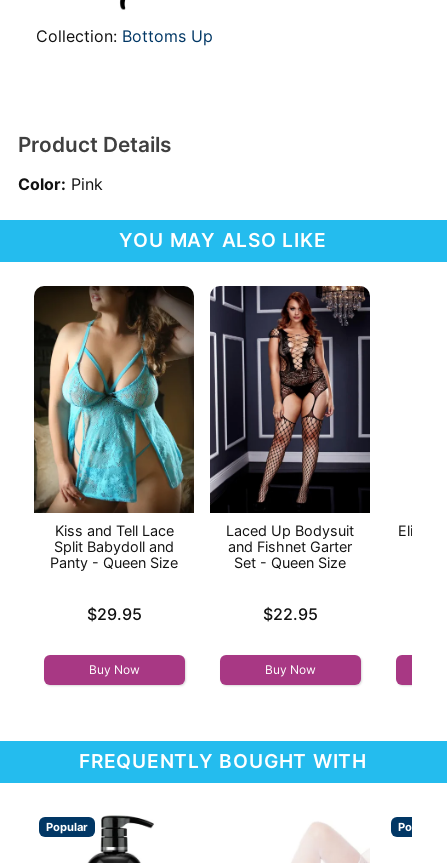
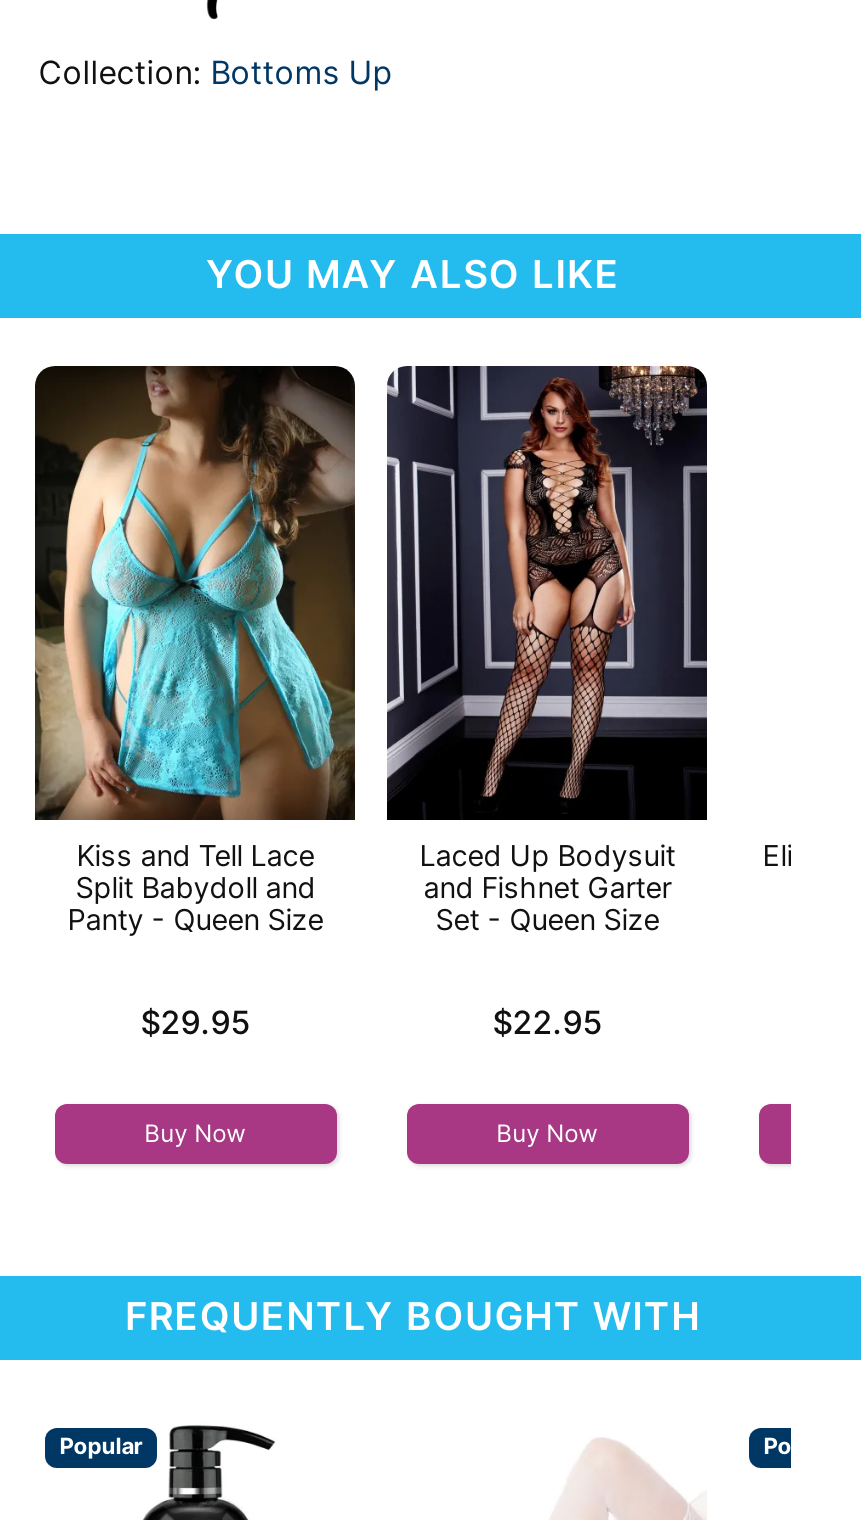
- Product Details
- Color: Pink
